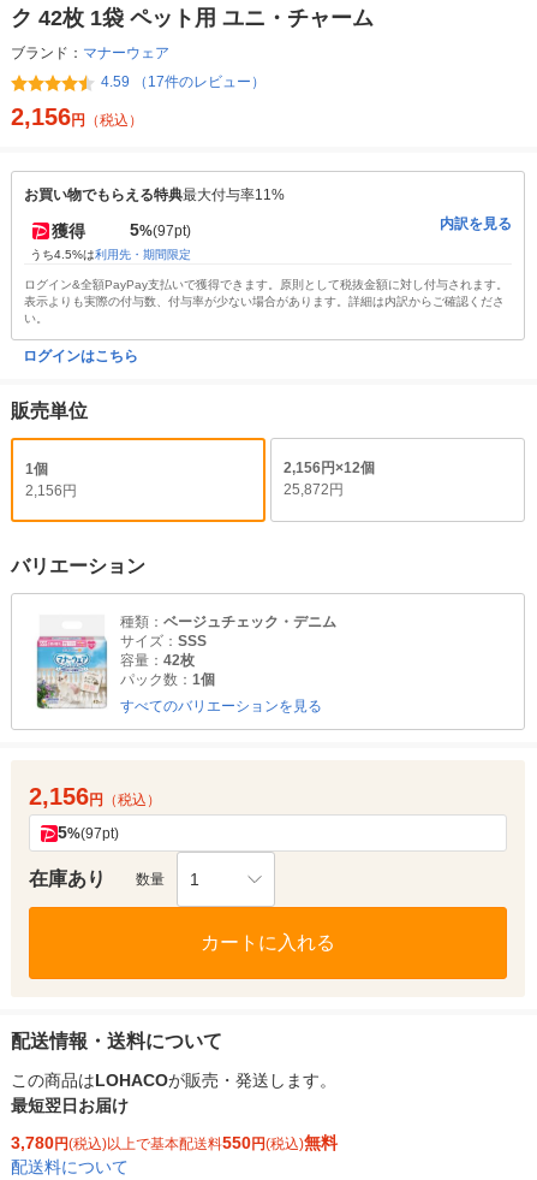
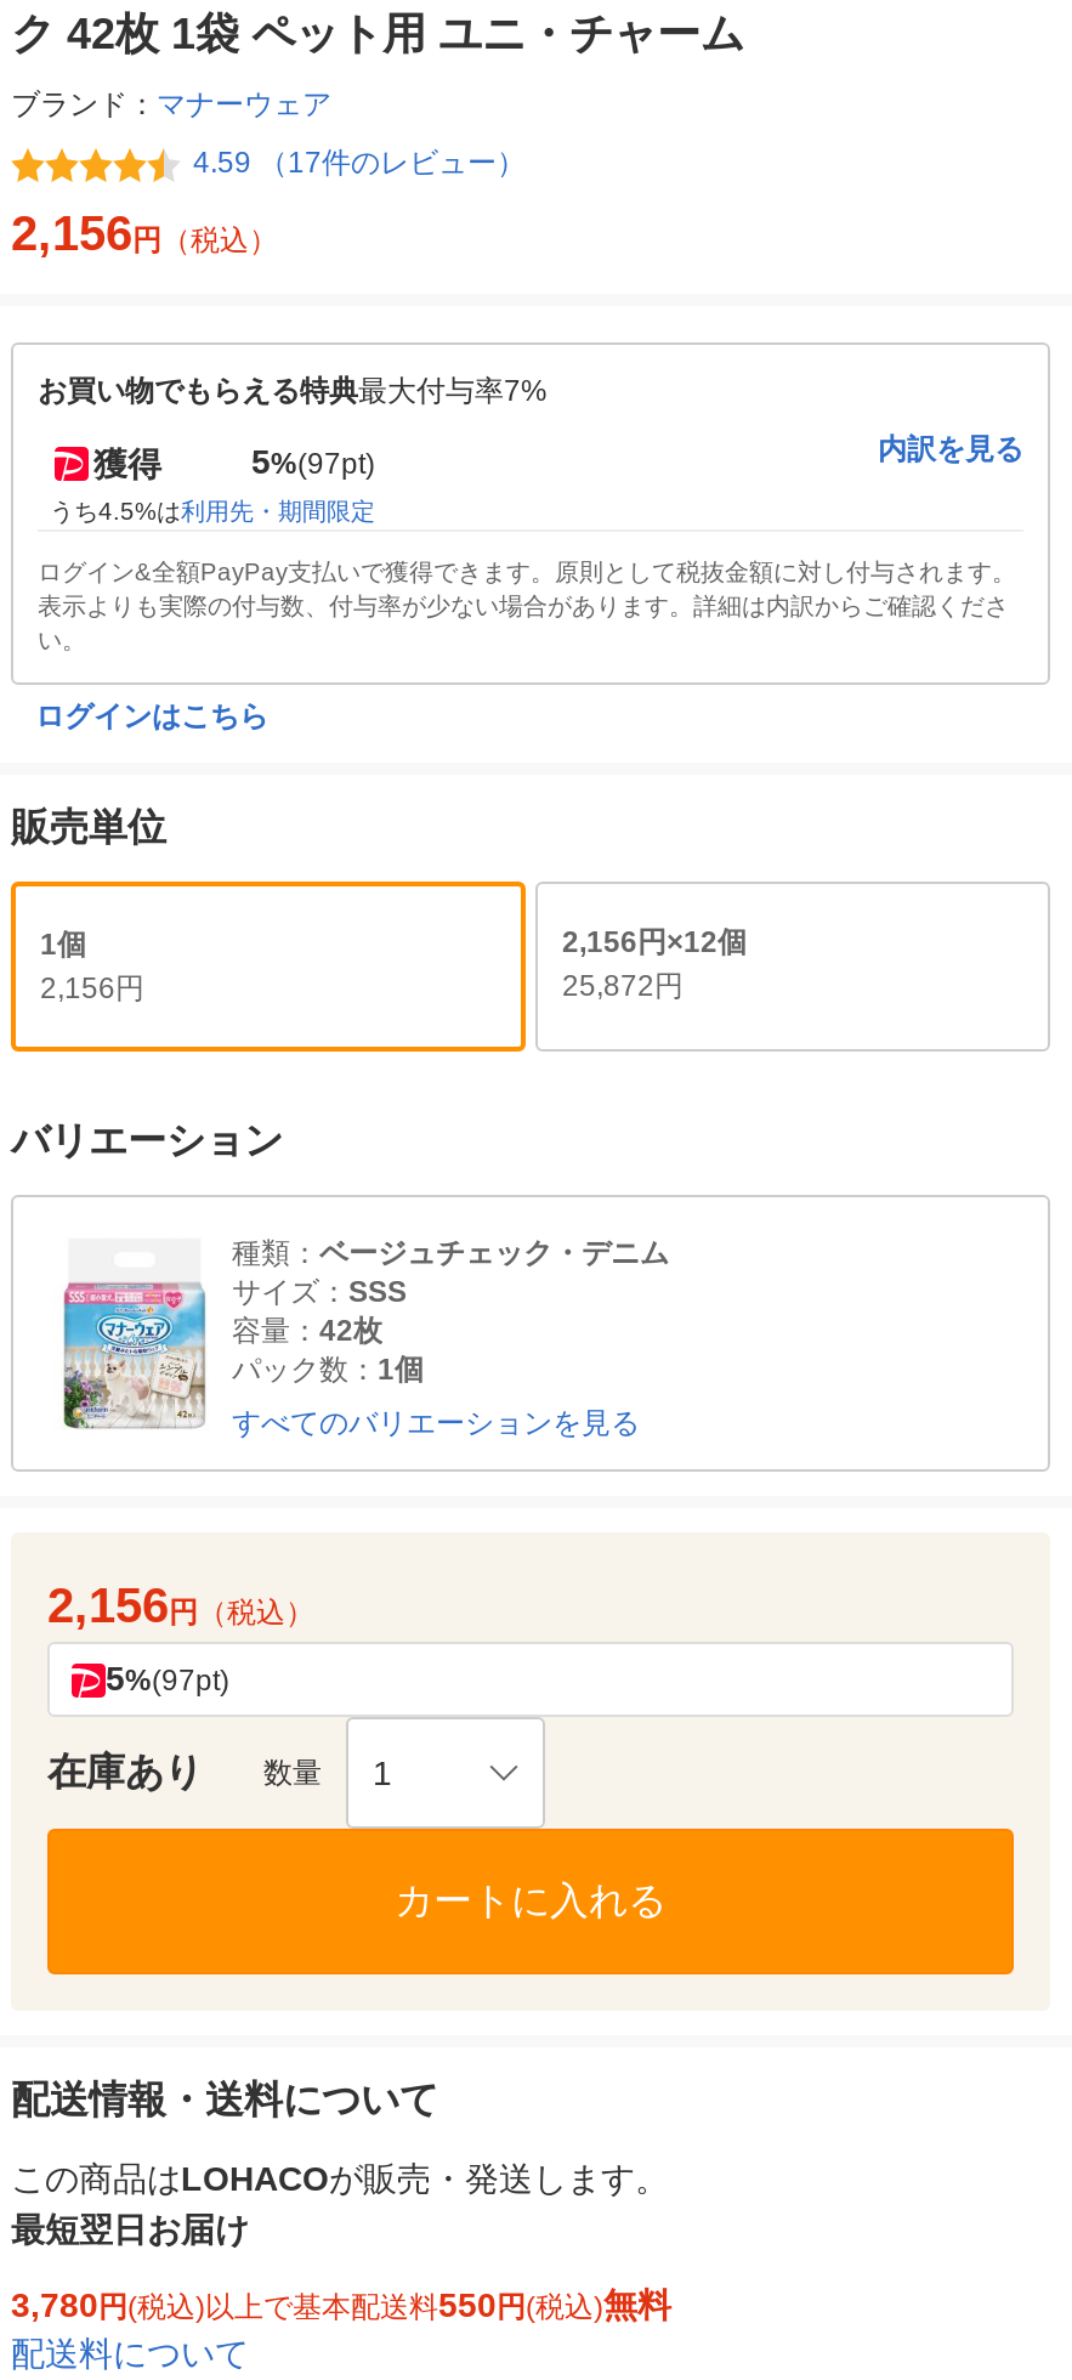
- お買い物でもらえる特典最大付与率11%
+ お買い物でもらえる特典最大付与率7%
